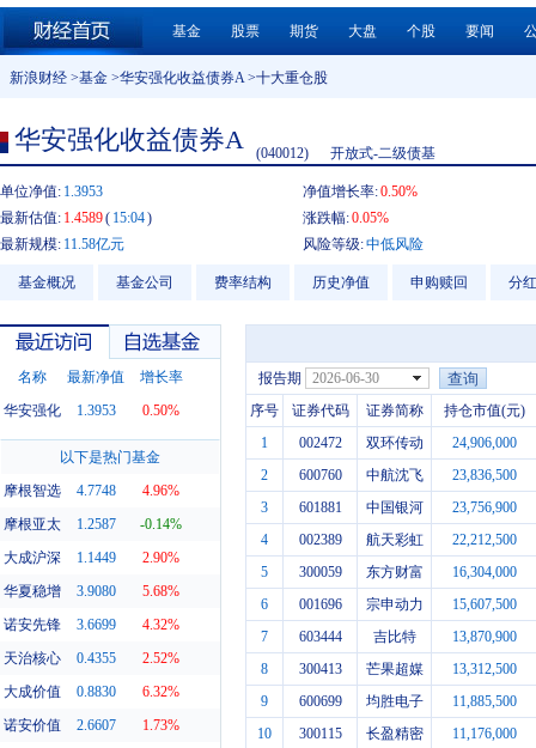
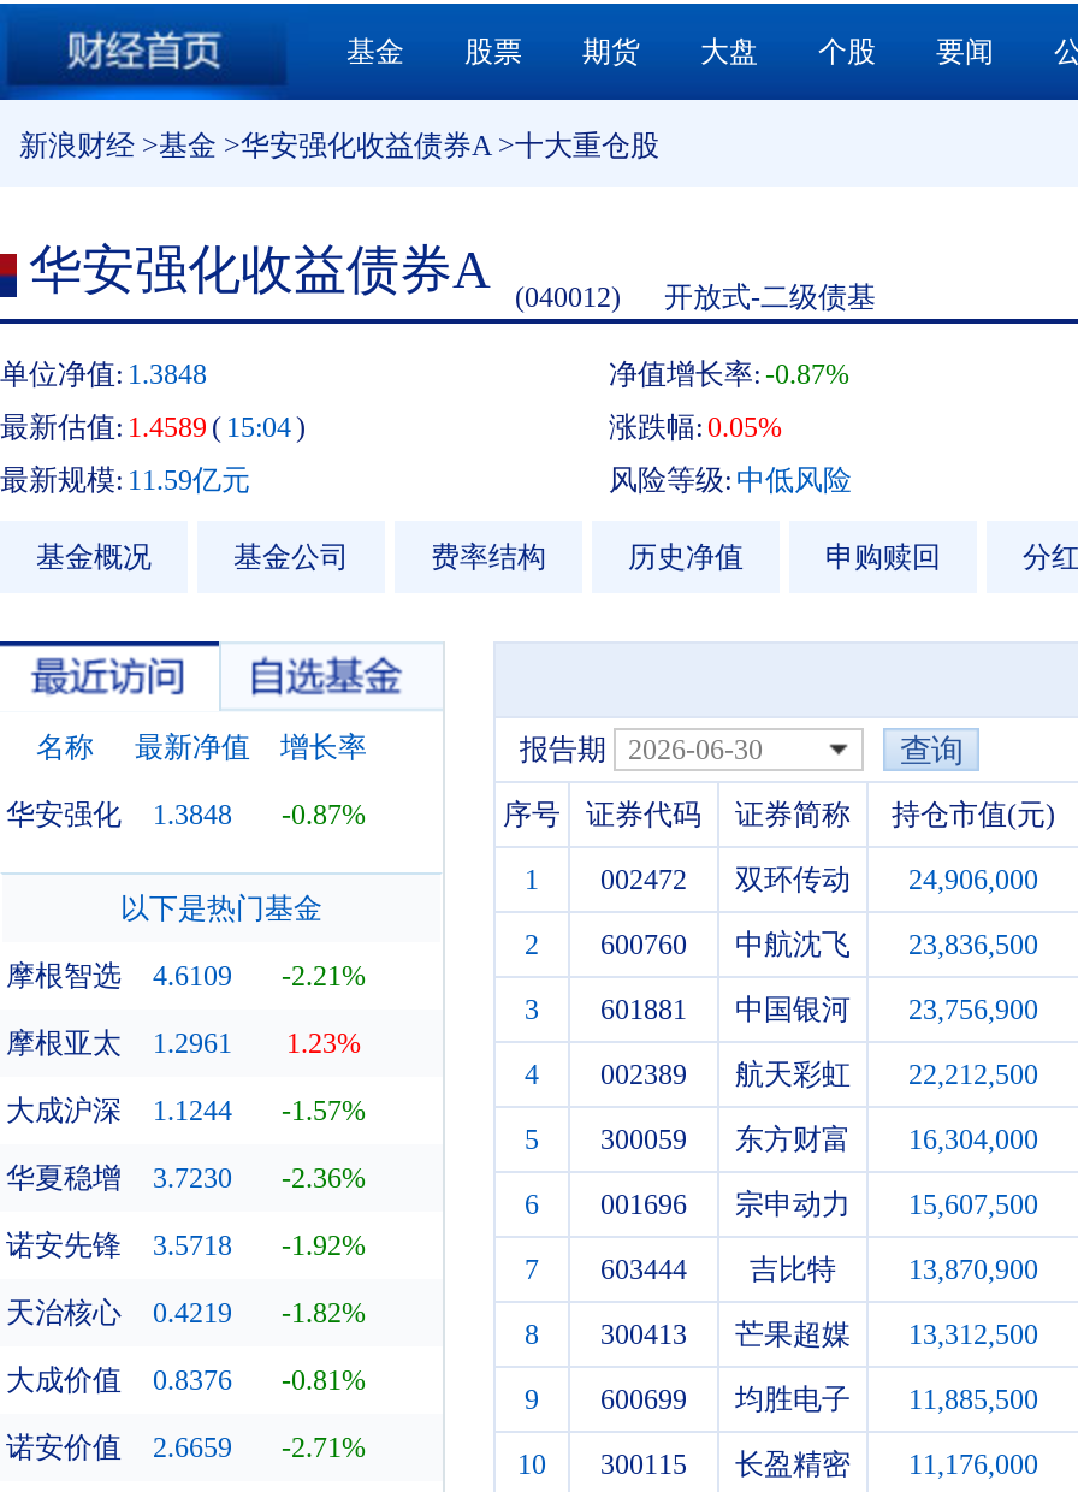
- 单位净值: 1.3953
+ 单位净值: 1.3848

- 净值增长率: 0.50%
+ 净值增长率: -0.87%

- 最新规模: 11.58亿元
+ 最新规模: 11.59亿元

- 1.3953
+ 1.3848

- 0.50%
+ -0.87%

- 4.7748
+ 4.6109

- 4.96%
+ -2.21%

- 1.2587
+ 1.2961

- -0.14%
+ 1.23%

- 1.1449
+ 1.1244

- 2.90%
+ -1.57%

- 3.9080
+ 3.7230

- 5.68%
+ -2.36%

- 3.6699
+ 3.5718

- 4.32%
+ -1.92%

- 0.4355
+ 0.4219

- 2.52%
+ -1.82%

- 0.8830
+ 0.8376

- 6.32%
+ -0.81%

- 2.6607
+ 2.6659

- 1.73%
+ -2.71%
